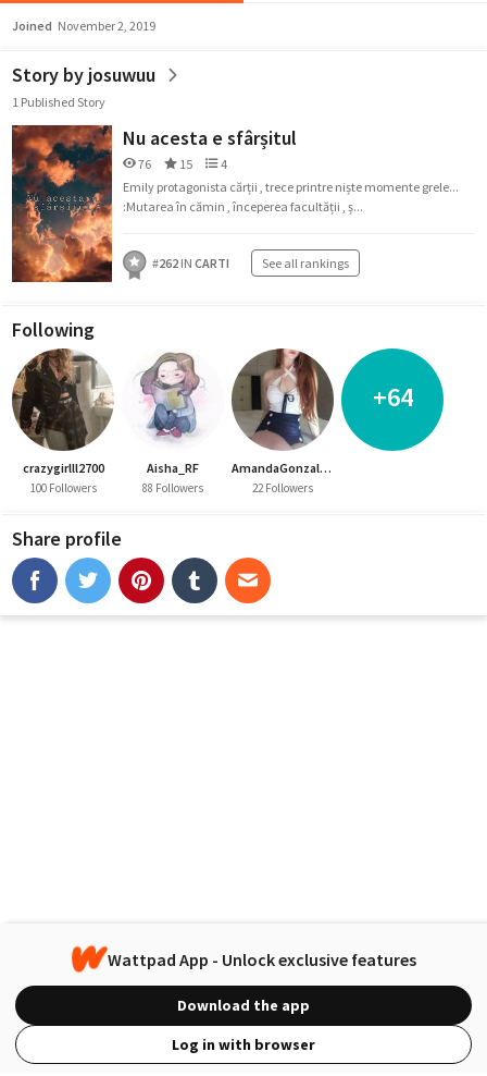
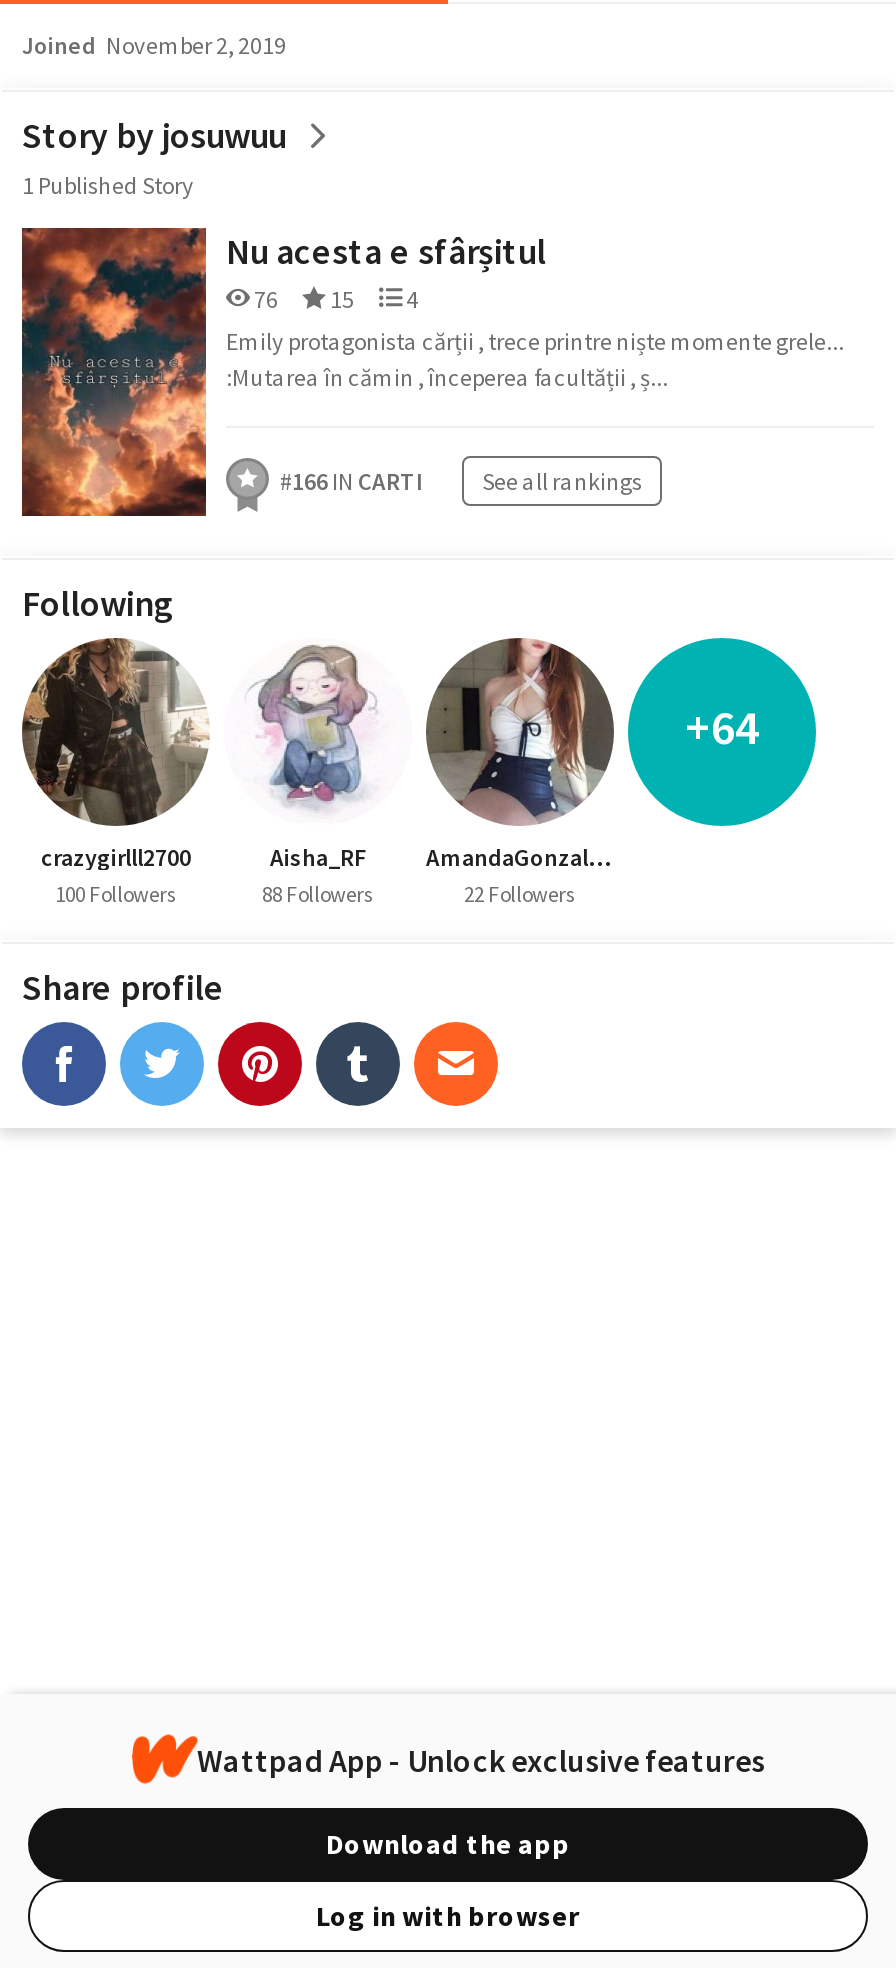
- #262 IN CARTI See all rankings
+ #166 IN CARTI See all rankings
